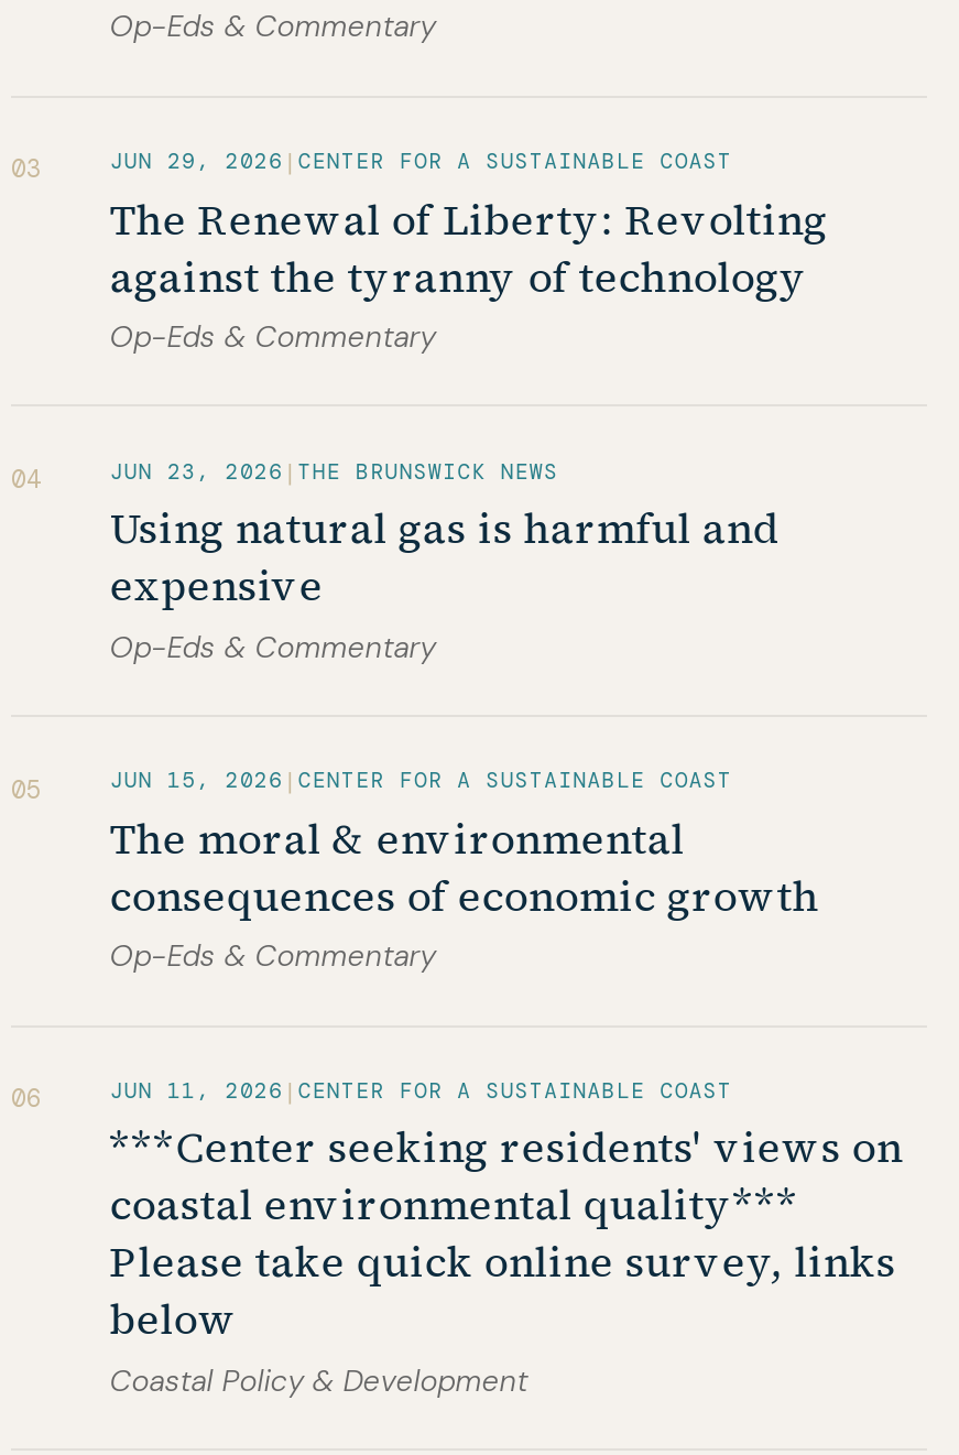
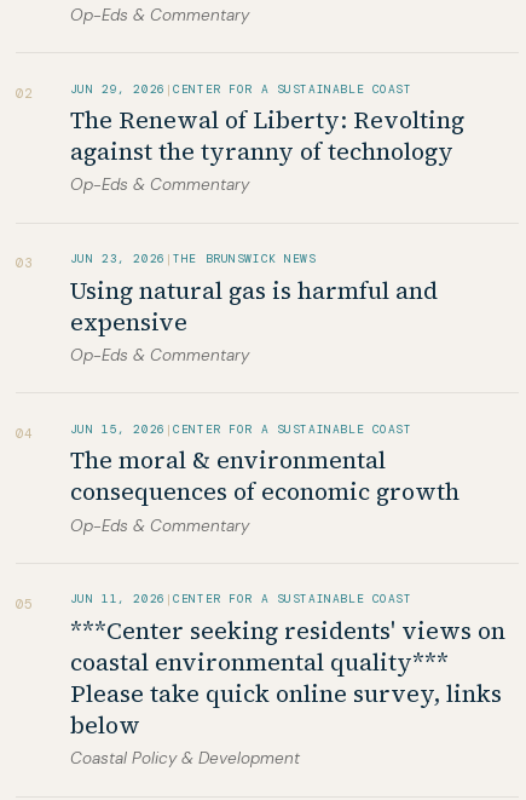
- 03
+ 02

- 04
+ 03

- 05
+ 04

- 06
+ 05
